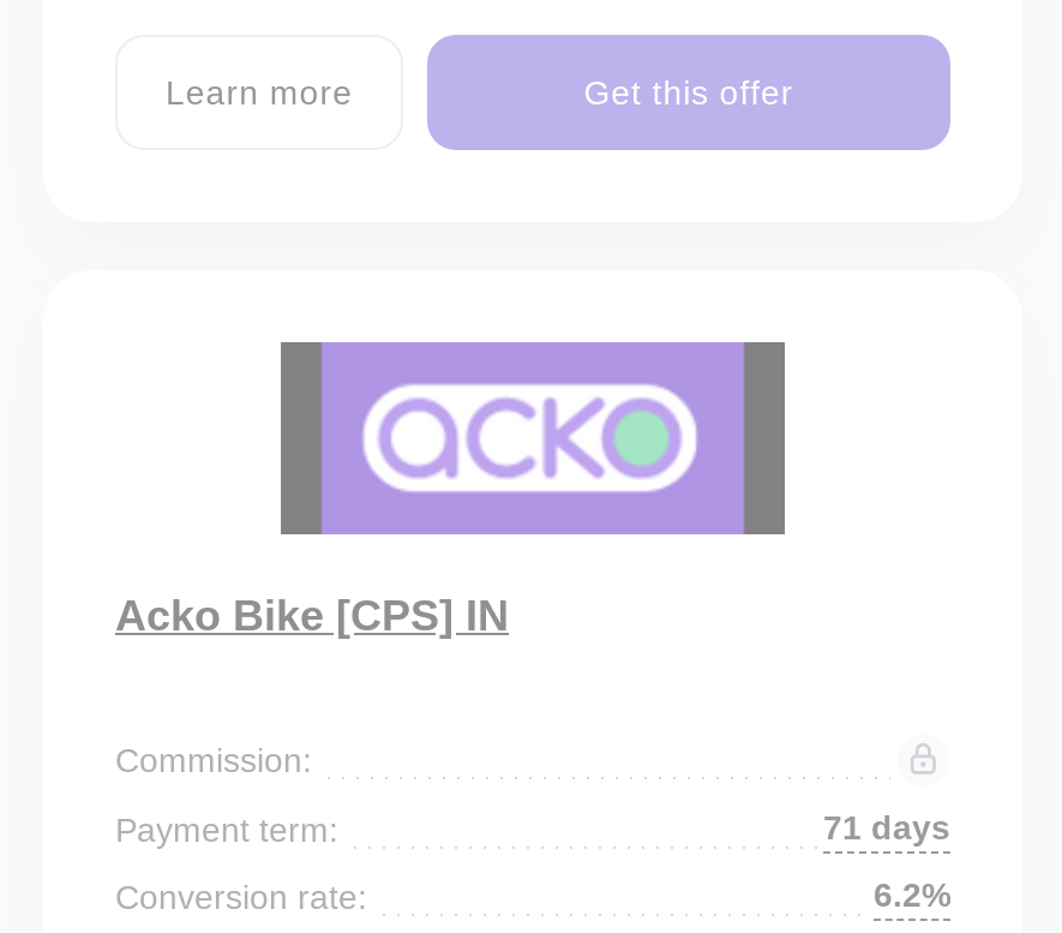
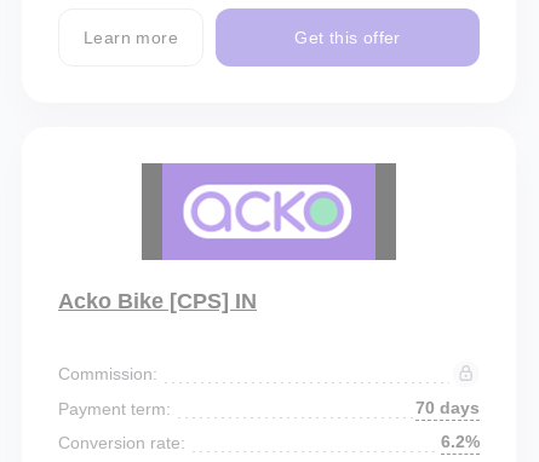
- 71 days
+ 70 days
